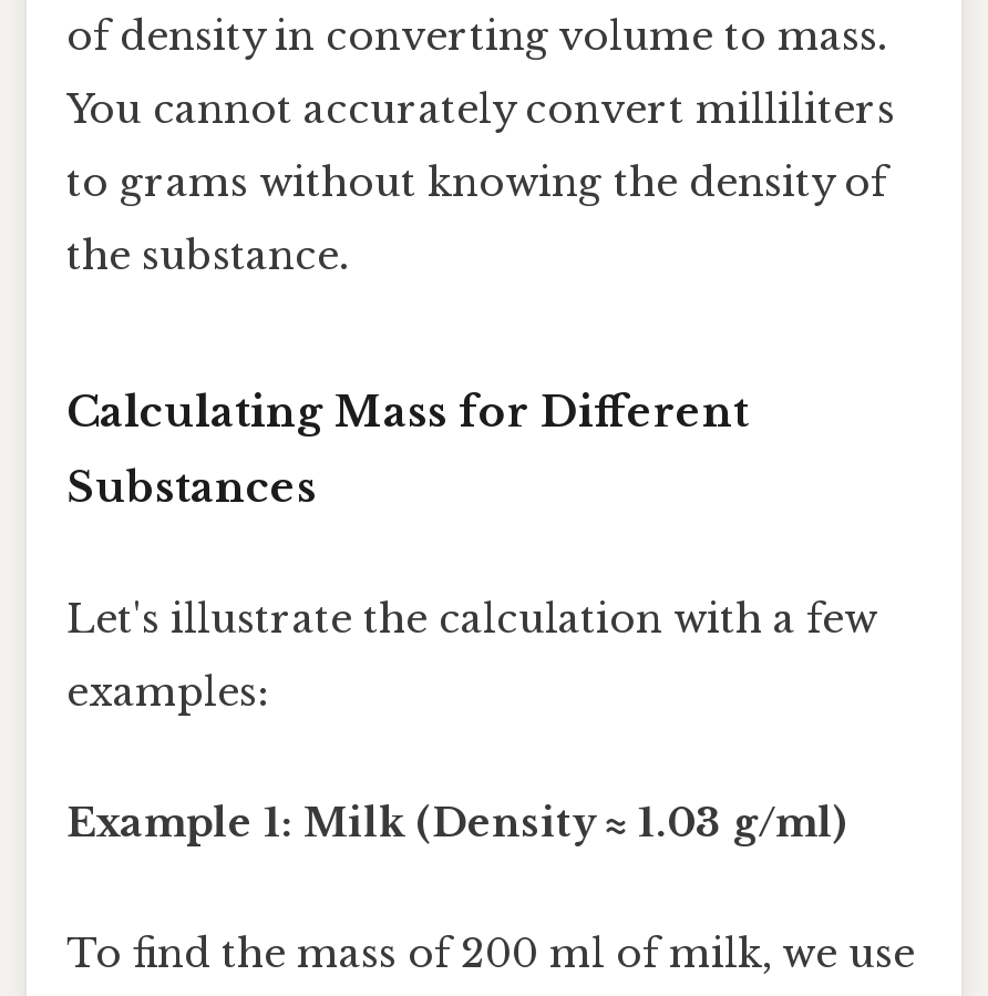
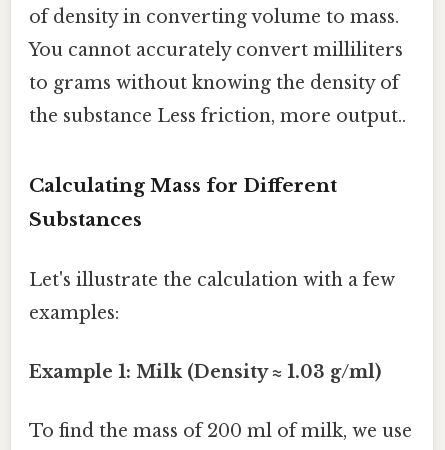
- the substance.
+ the substance Less friction, more output..
